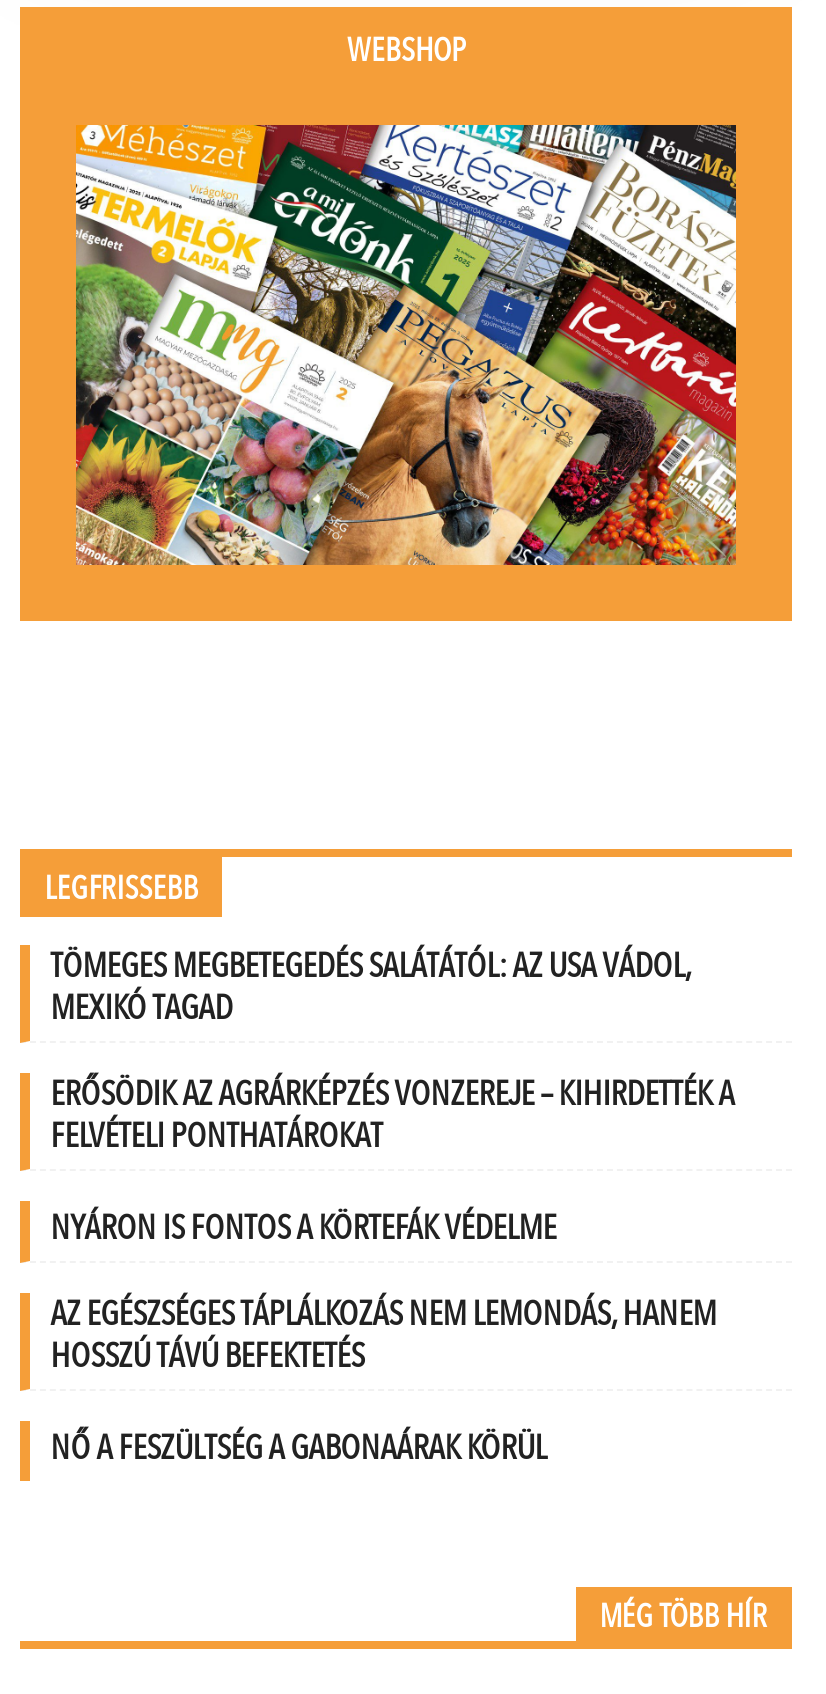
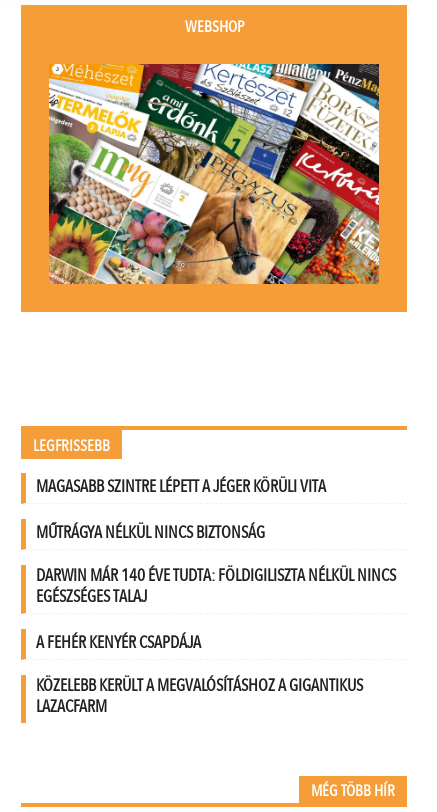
- TÖMEGES MEGBETEGEDÉS SALÁTÁTÓL: AZ USA VÁDOL,
- MEXIKÓ TAGAD
+ MAGASABB SZINTRE LÉPETT A JÉGER KÖRÜLI VITA

- ERŐSÖDIK AZ AGRÁRKÉPZÉS VONZEREJE – KIHIRDETTÉK A
- FELVÉTELI PONTHATÁROKAT
+ MŰTRÁGYA NÉLKÜL NINCS BIZTONSÁG

- NYÁRON IS FONTOS A KÖRTEFÁK VÉDELME
+ DARWIN MÁR 140 ÉVE TUDTA: FÖLDIGILISZTA NÉLKÜL NINCS
+ EGÉSZSÉGES TALAJ

- AZ EGÉSZSÉGES TÁPLÁLKOZÁS NEM LEMONDÁS, HANEM
- HOSSZÚ TÁVÚ BEFEKTETÉS
+ A FEHÉR KENYÉR CSAPDÁJA

- NŐ A FESZÜLTSÉG A GABONAÁRAK KÖRÜL
+ KÖZELEBB KERÜLT A MEGVALÓSÍTÁSHOZ A GIGANTIKUS
+ LAZACFARM
